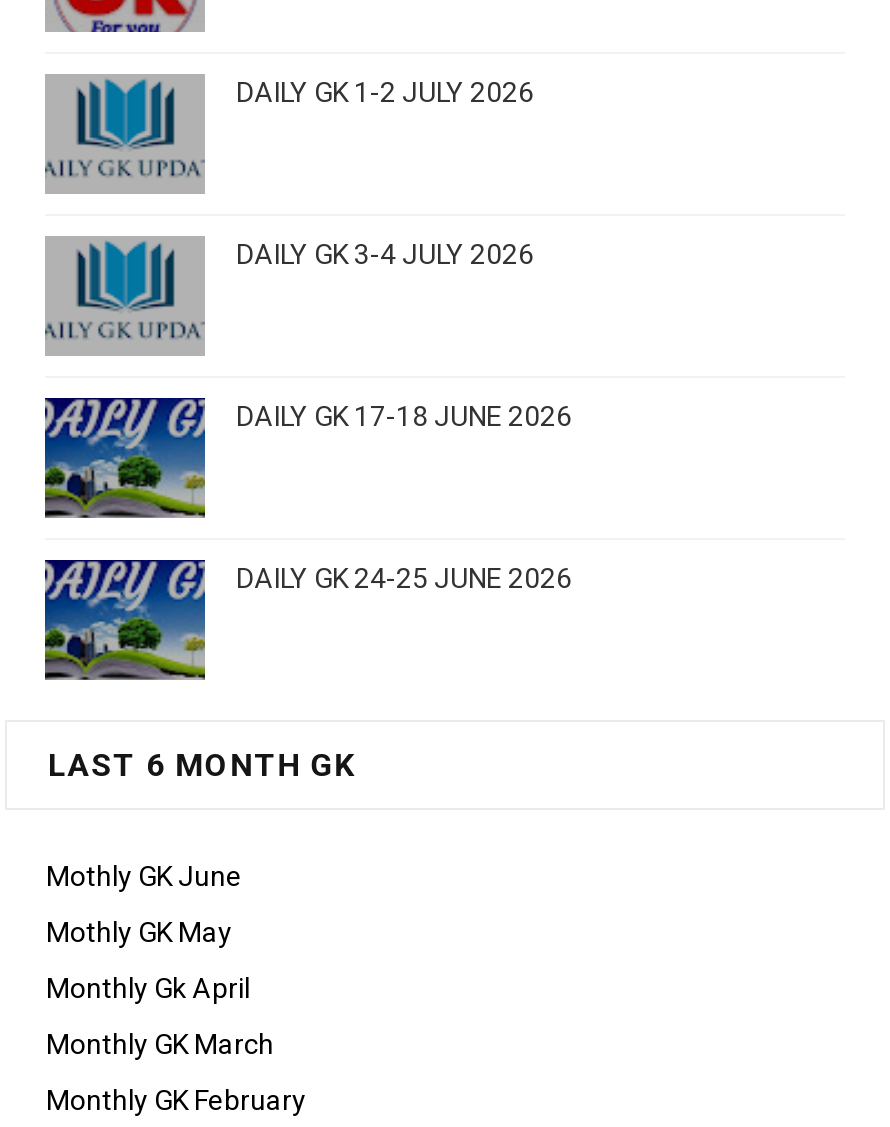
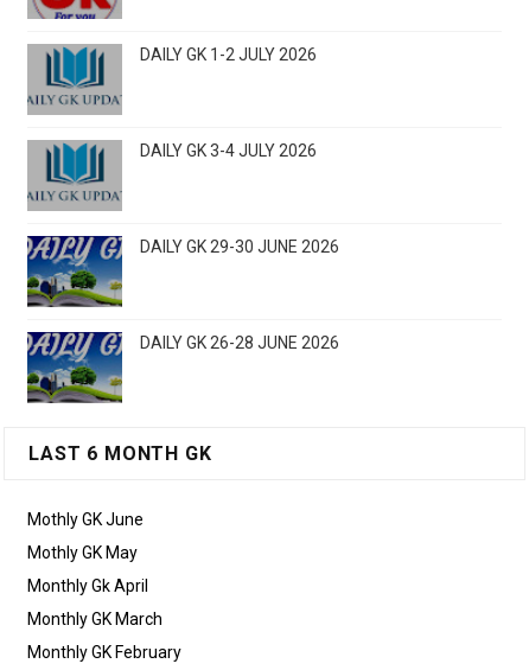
- DAILY GK 17-18 JUNE 2026
+ DAILY GK 29-30 JUNE 2026

- DAILY GK 24-25 JUNE 2026
+ DAILY GK 26-28 JUNE 2026
